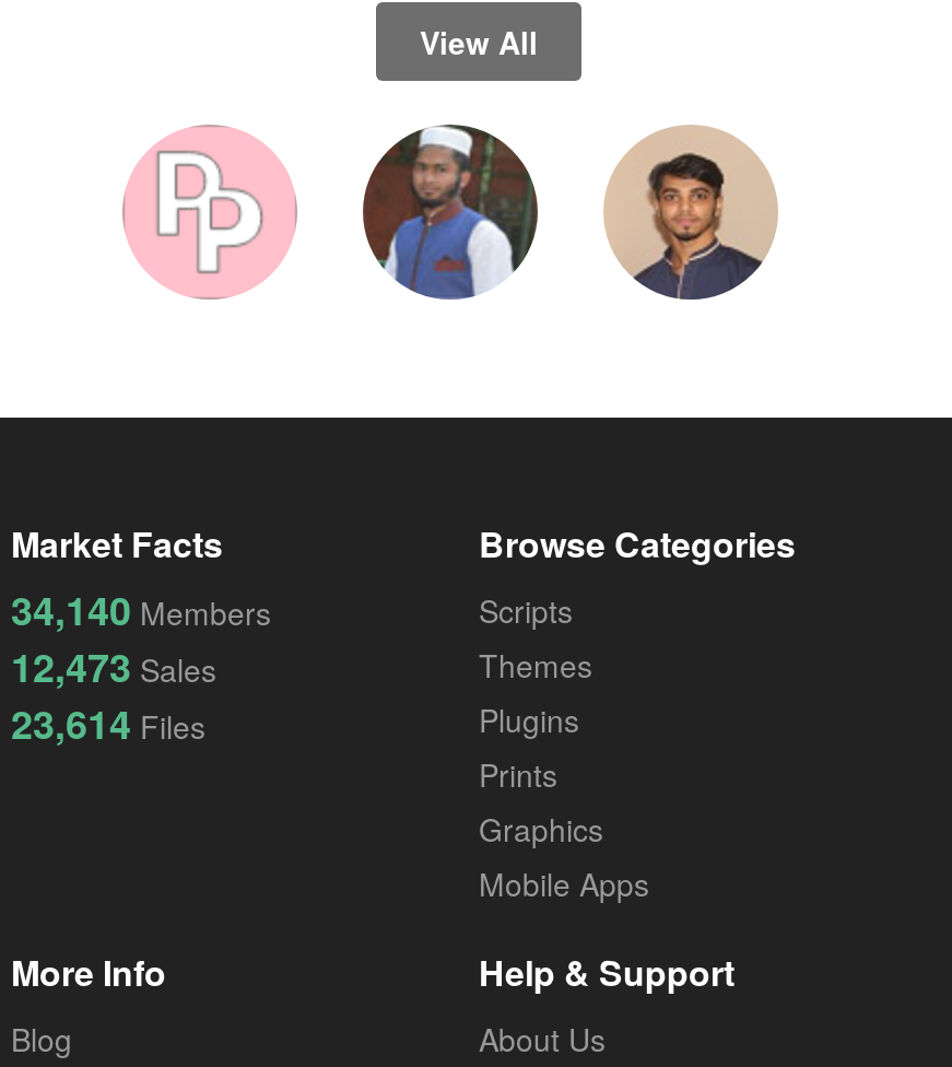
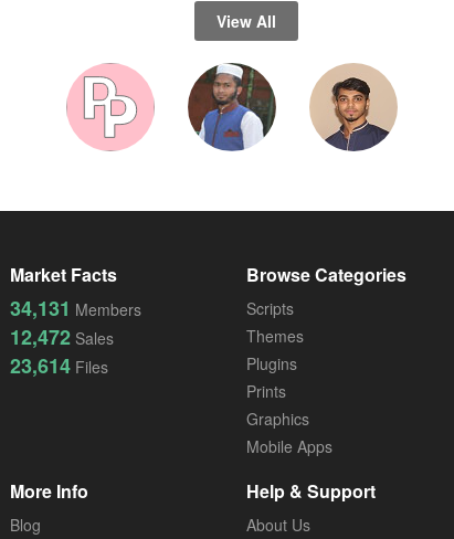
- 34,140 Members
+ 34,131 Members

- 12,473 Sales
+ 12,472 Sales
